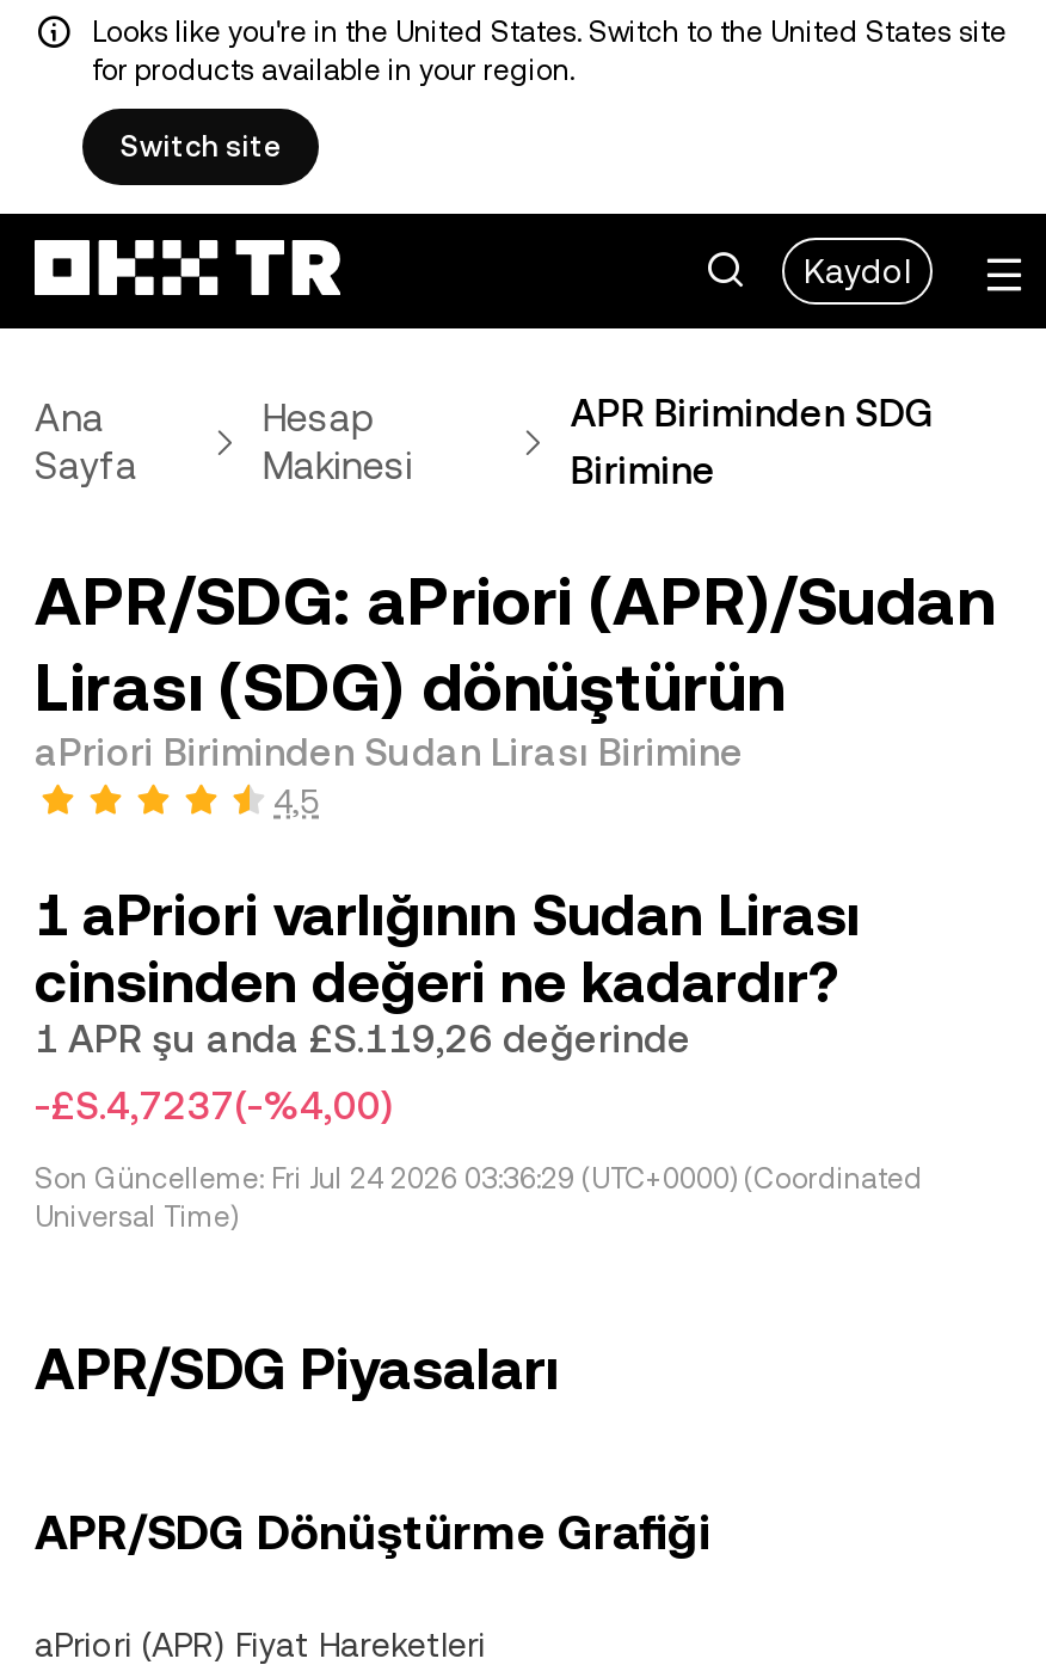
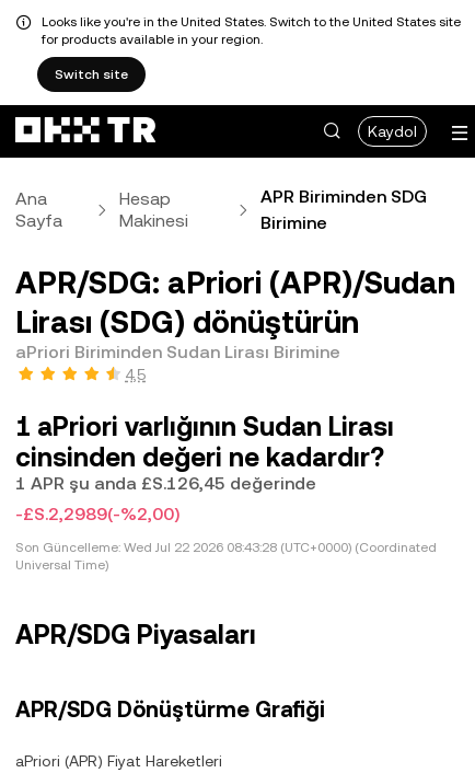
- 1 APR şu anda £S.119,26 değerinde
+ 1 APR şu anda £S.126,45 değerinde

- -£S.4,7237(-%4,00)
+ -£S.2,2989(-%2,00)

- Son Güncelleme: Fri Jul 24 2026 03:36:29 (UTC+0000) (Coordinated
+ Son Güncelleme: Wed Jul 22 2026 08:43:28 (UTC+0000) (Coordinated
